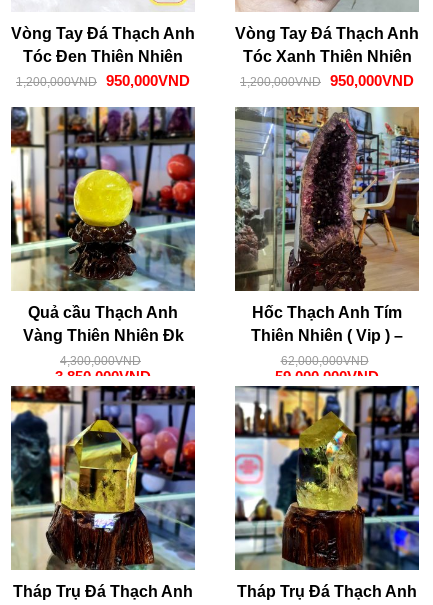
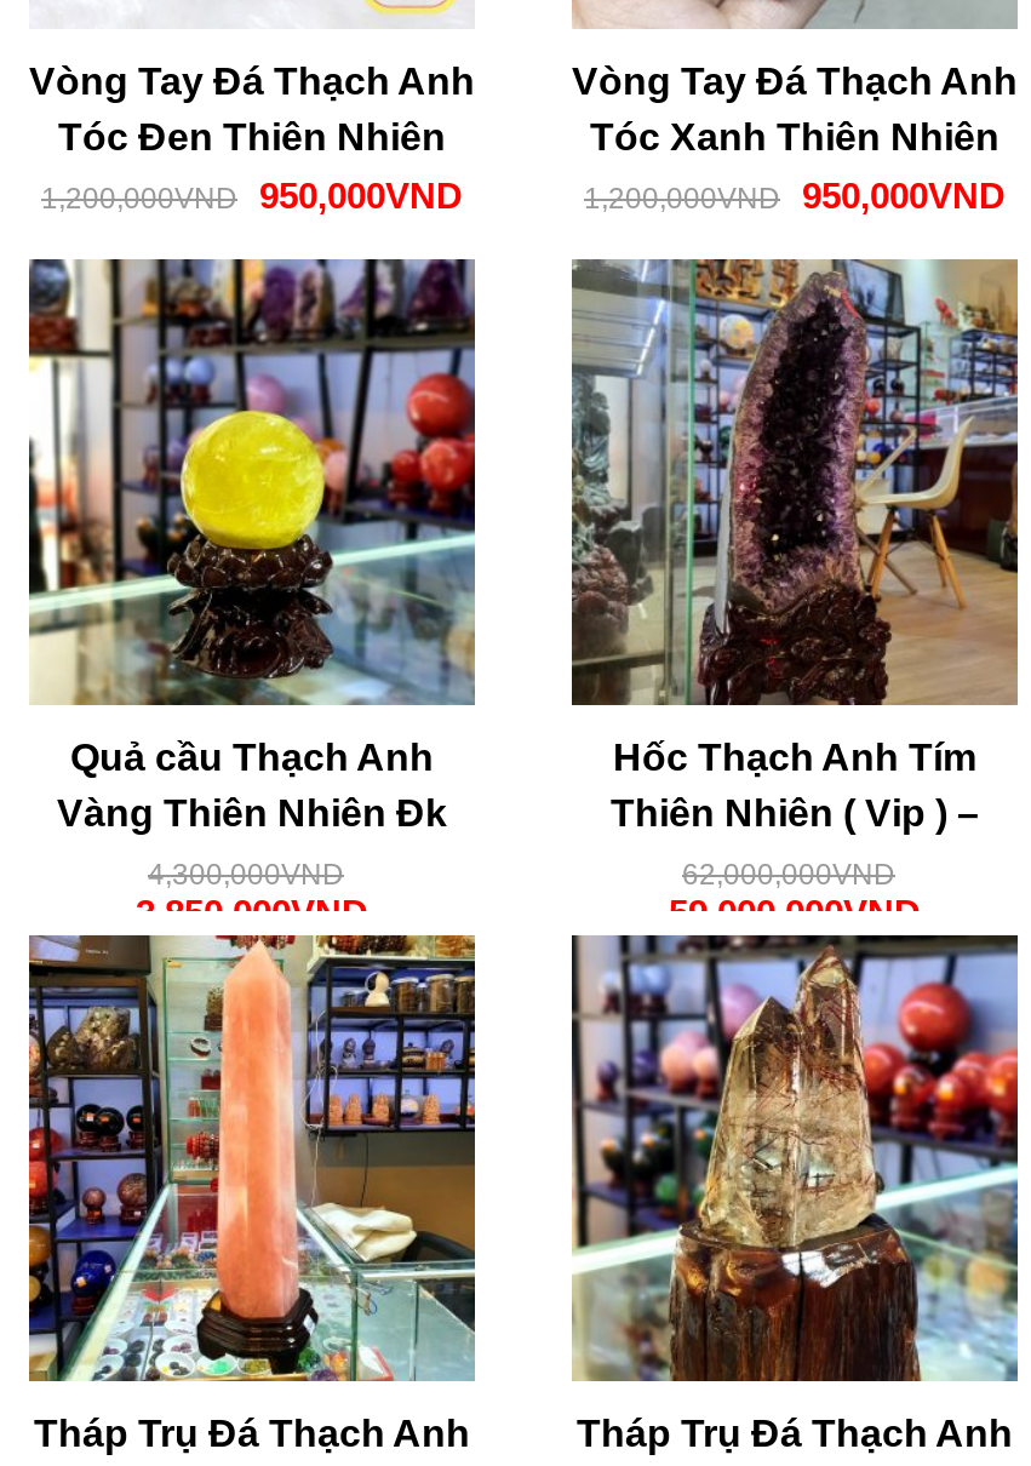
- [image]
+ [image]

- [image]
+ [image]
